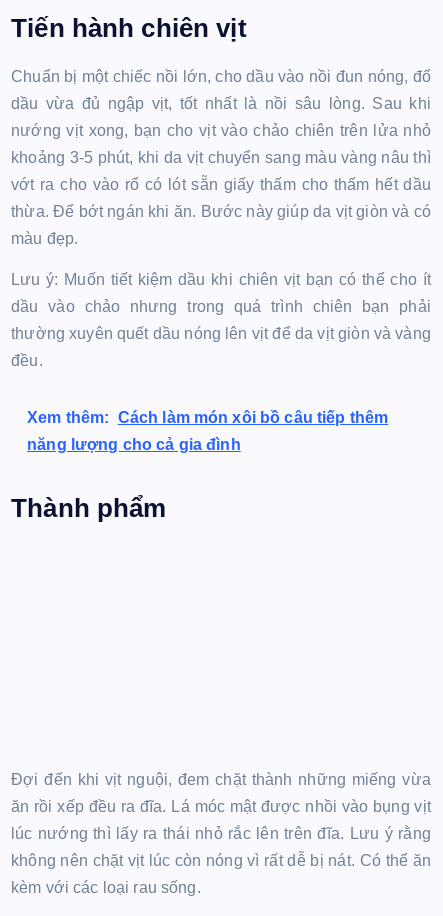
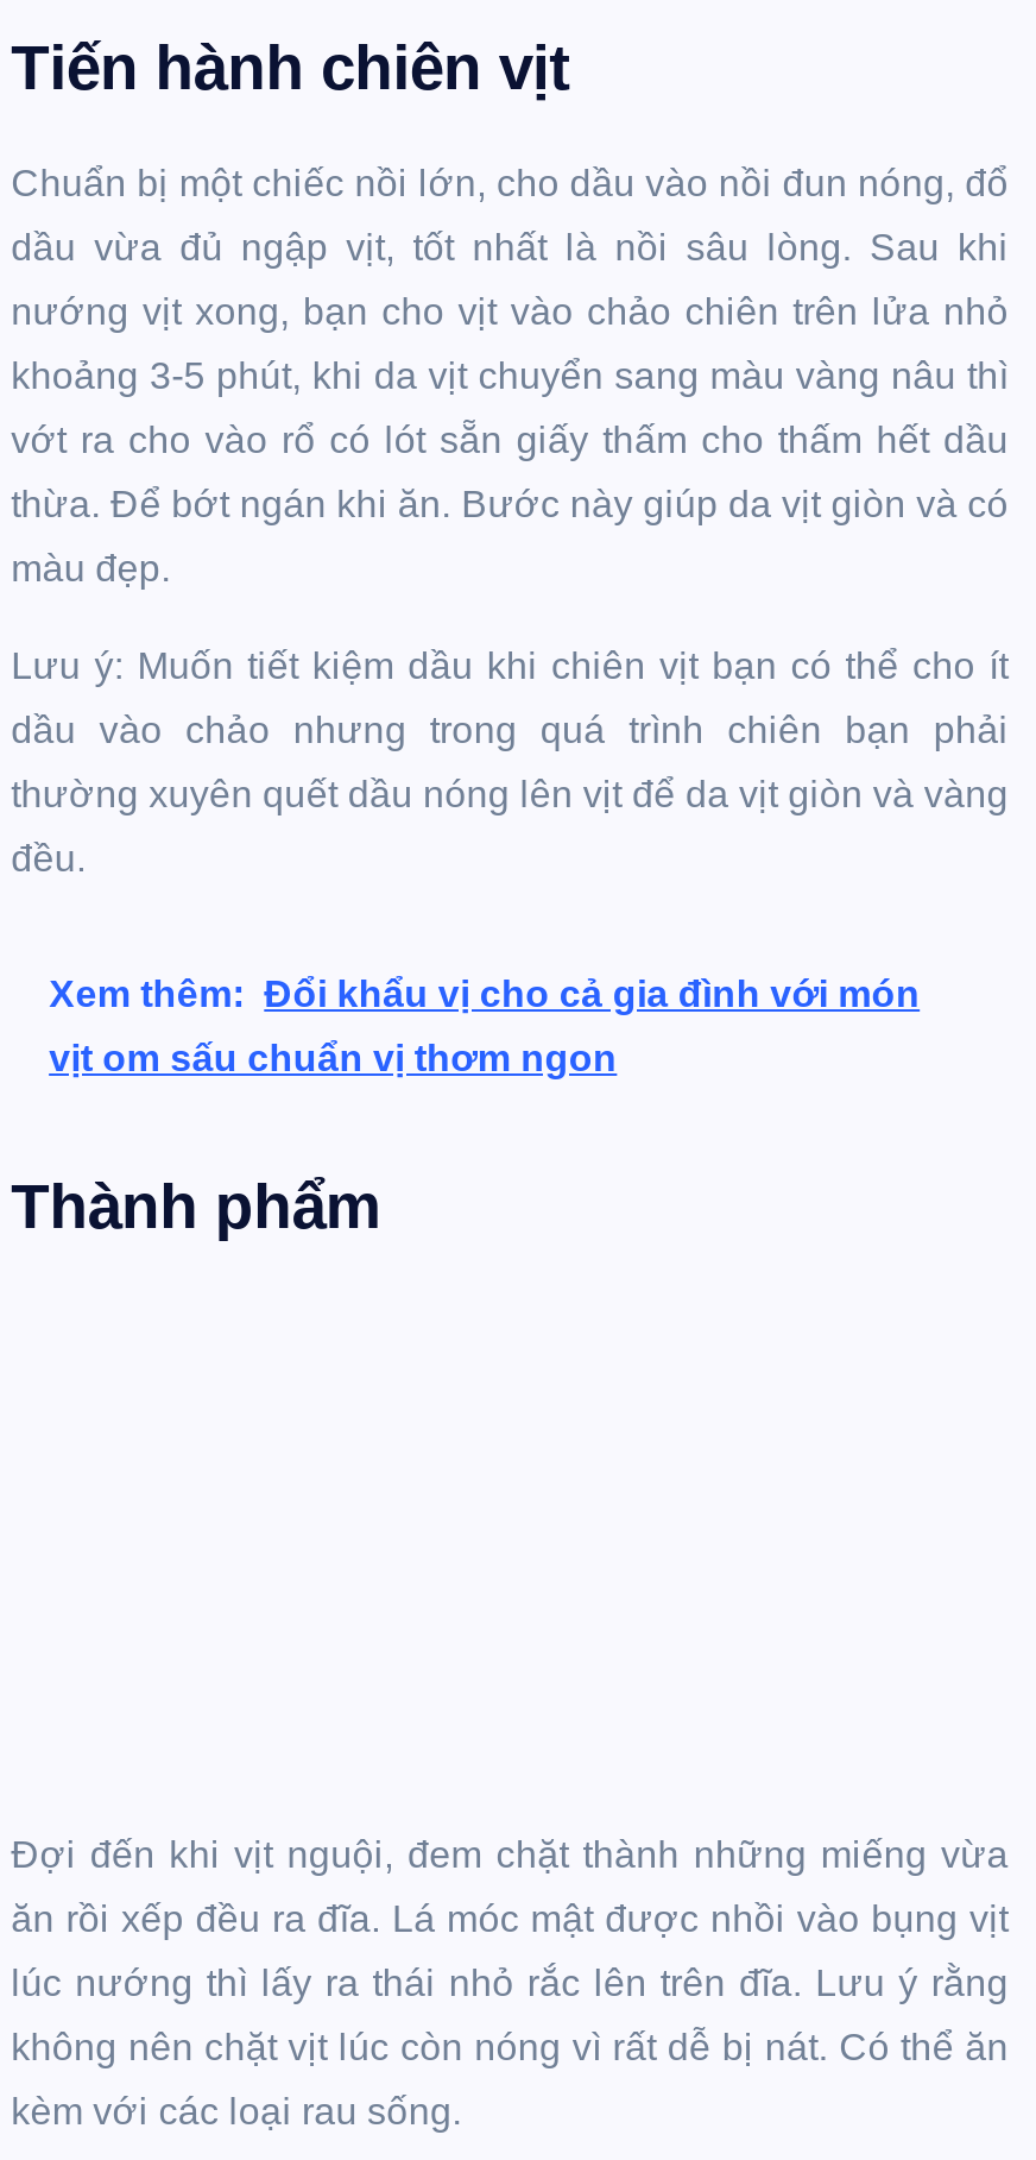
- Xem thêm: Cách làm món xôi bồ câu tiếp thêm
+ Xem thêm: Đổi khẩu vị cho cả gia đình với món

- năng lượng cho cả gia đình
+ vịt om sấu chuẩn vị thơm ngon
